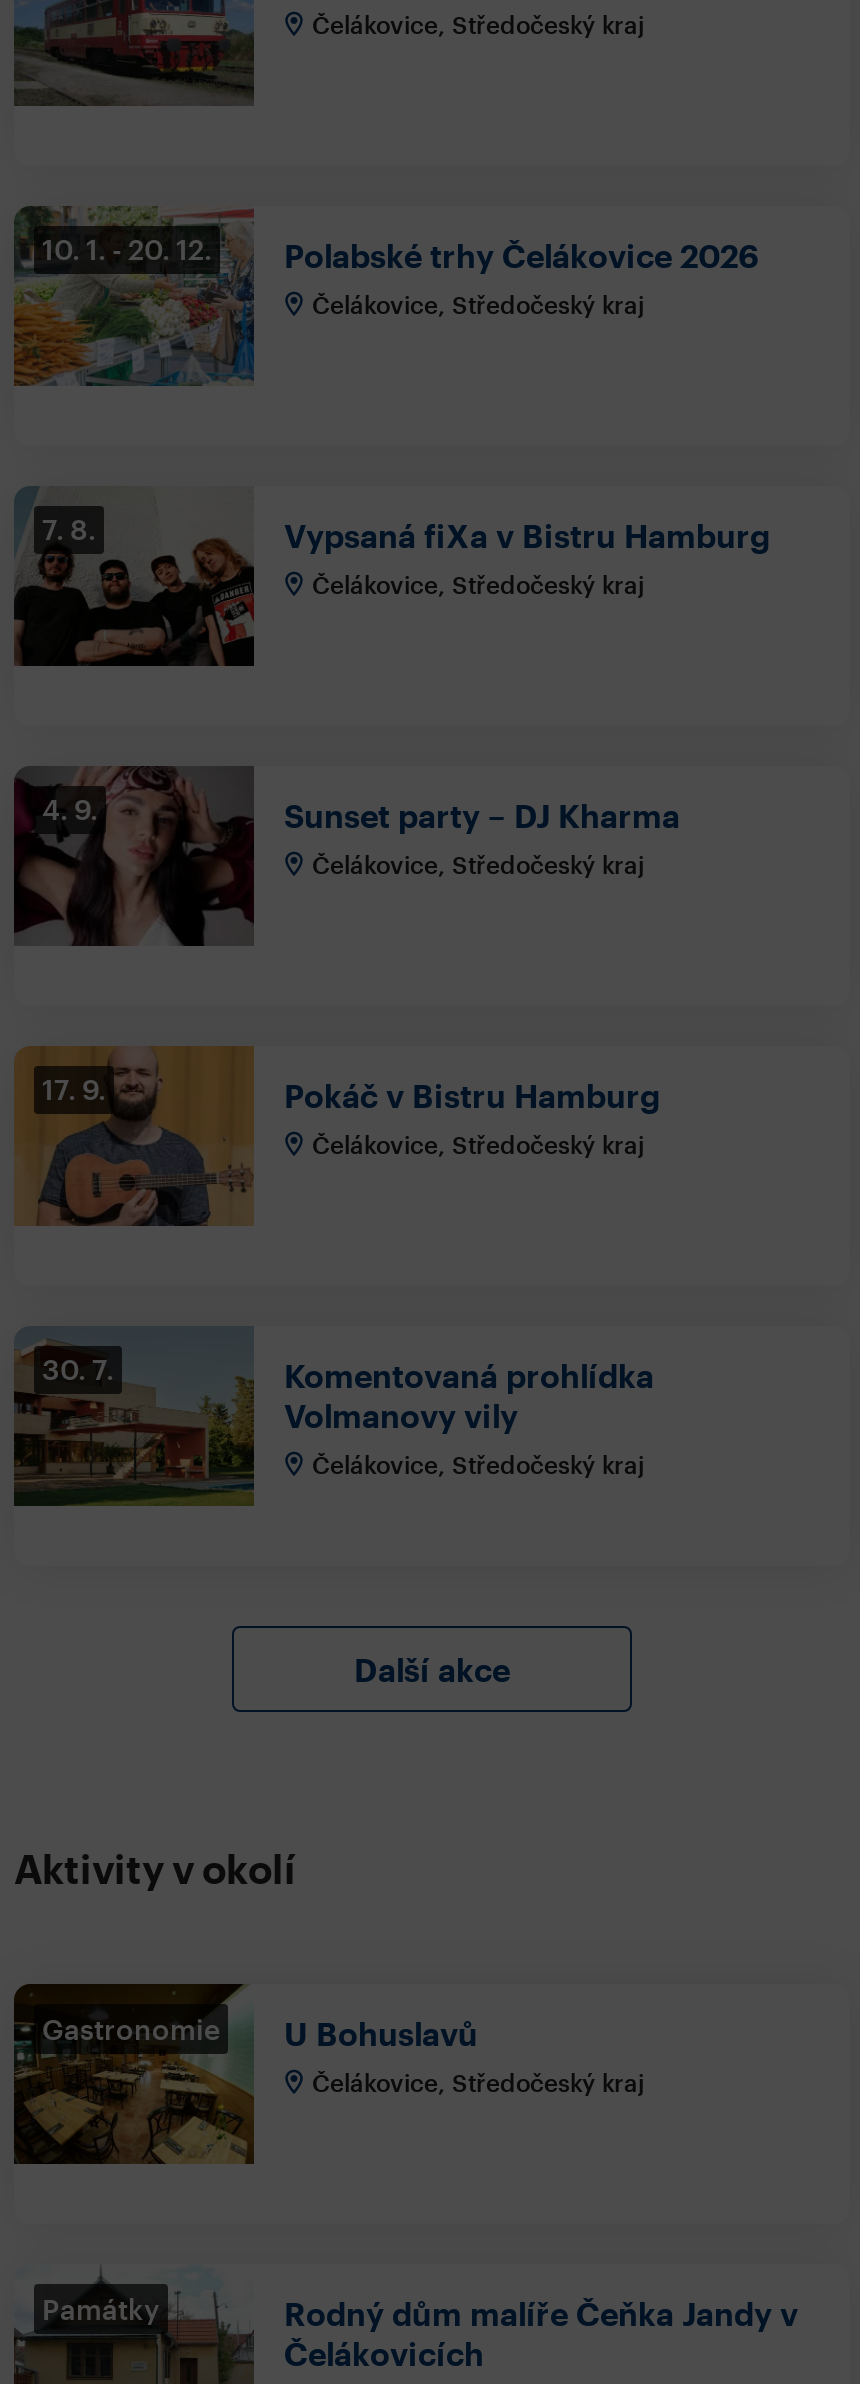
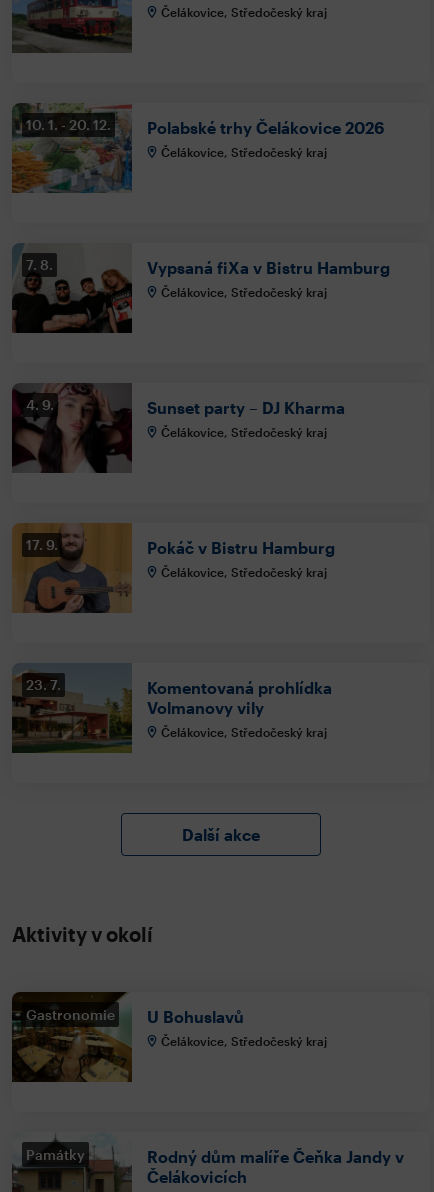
- 30. 7.
+ 23. 7.
